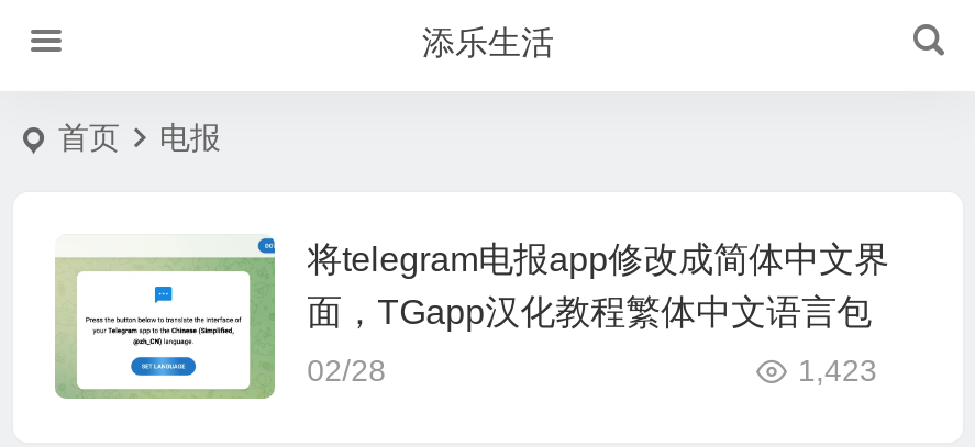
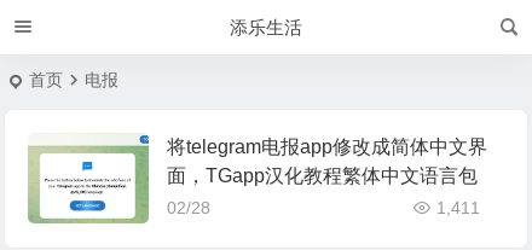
- 1,423
+ 1,411
